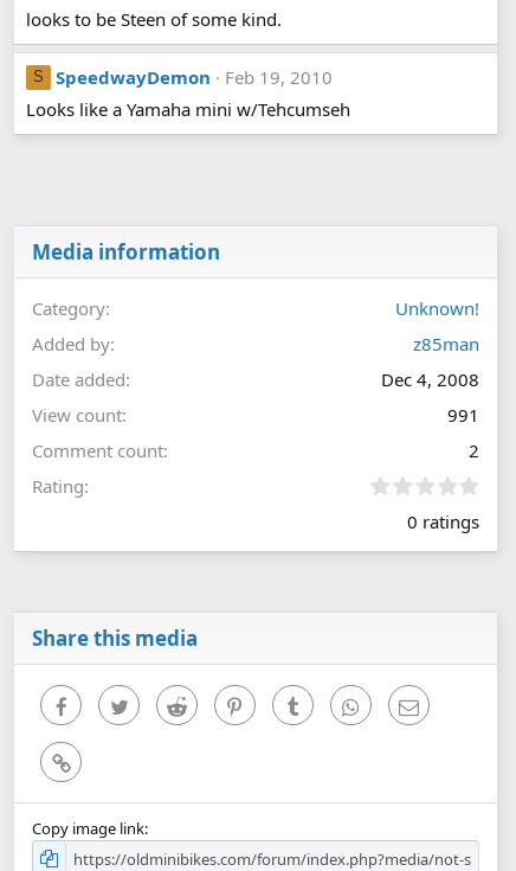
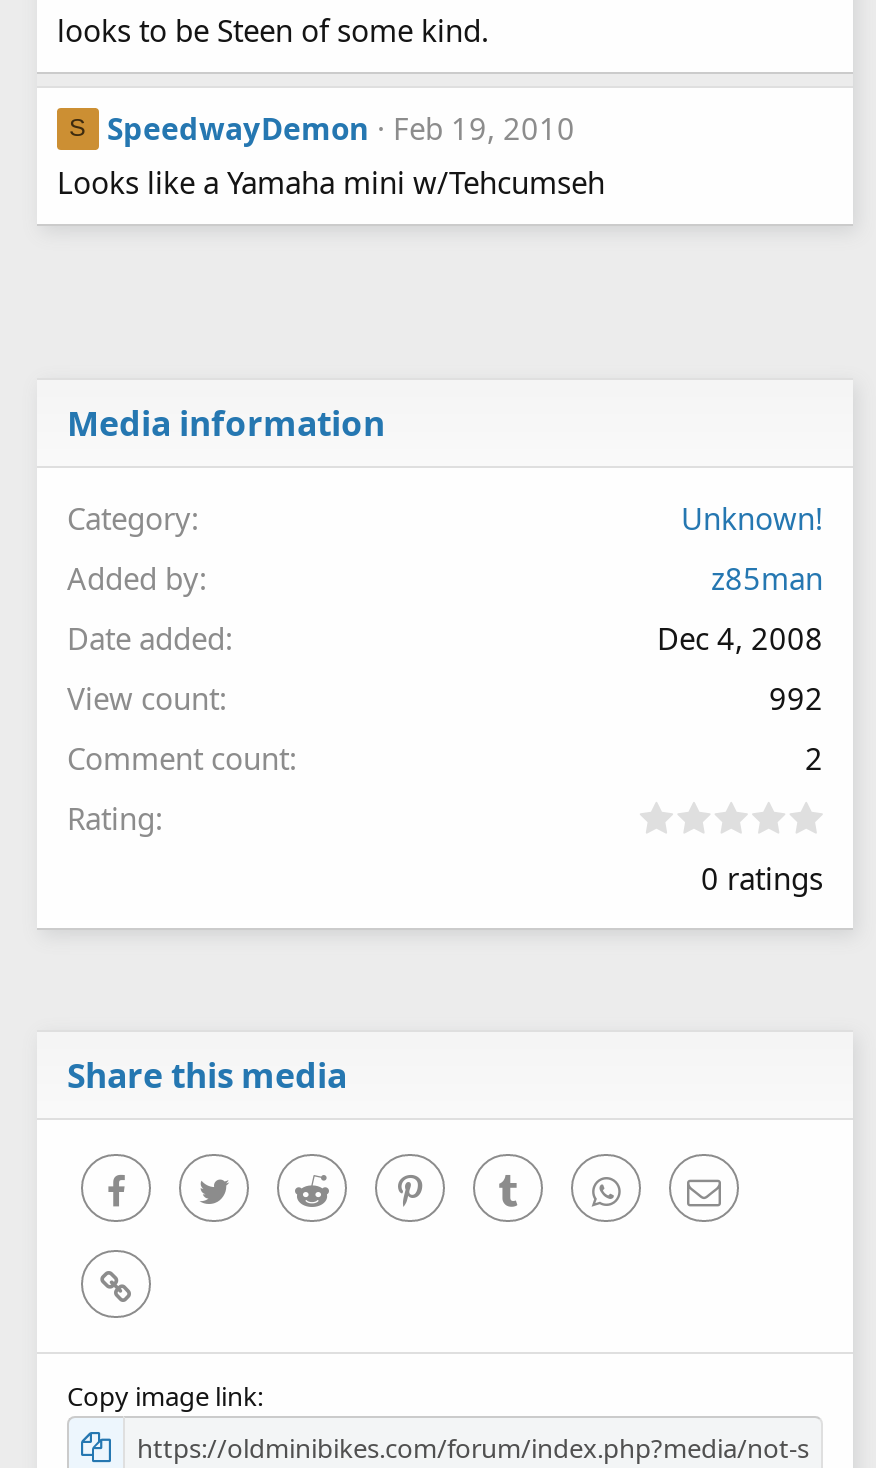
- 991
+ 992
